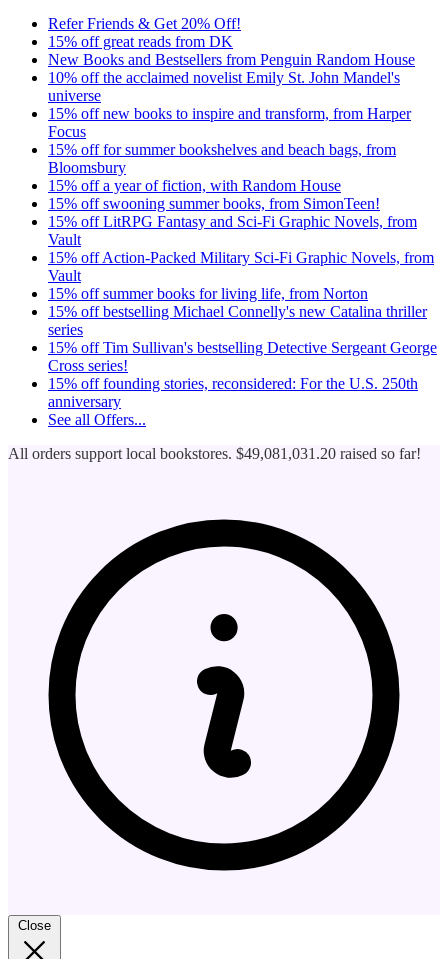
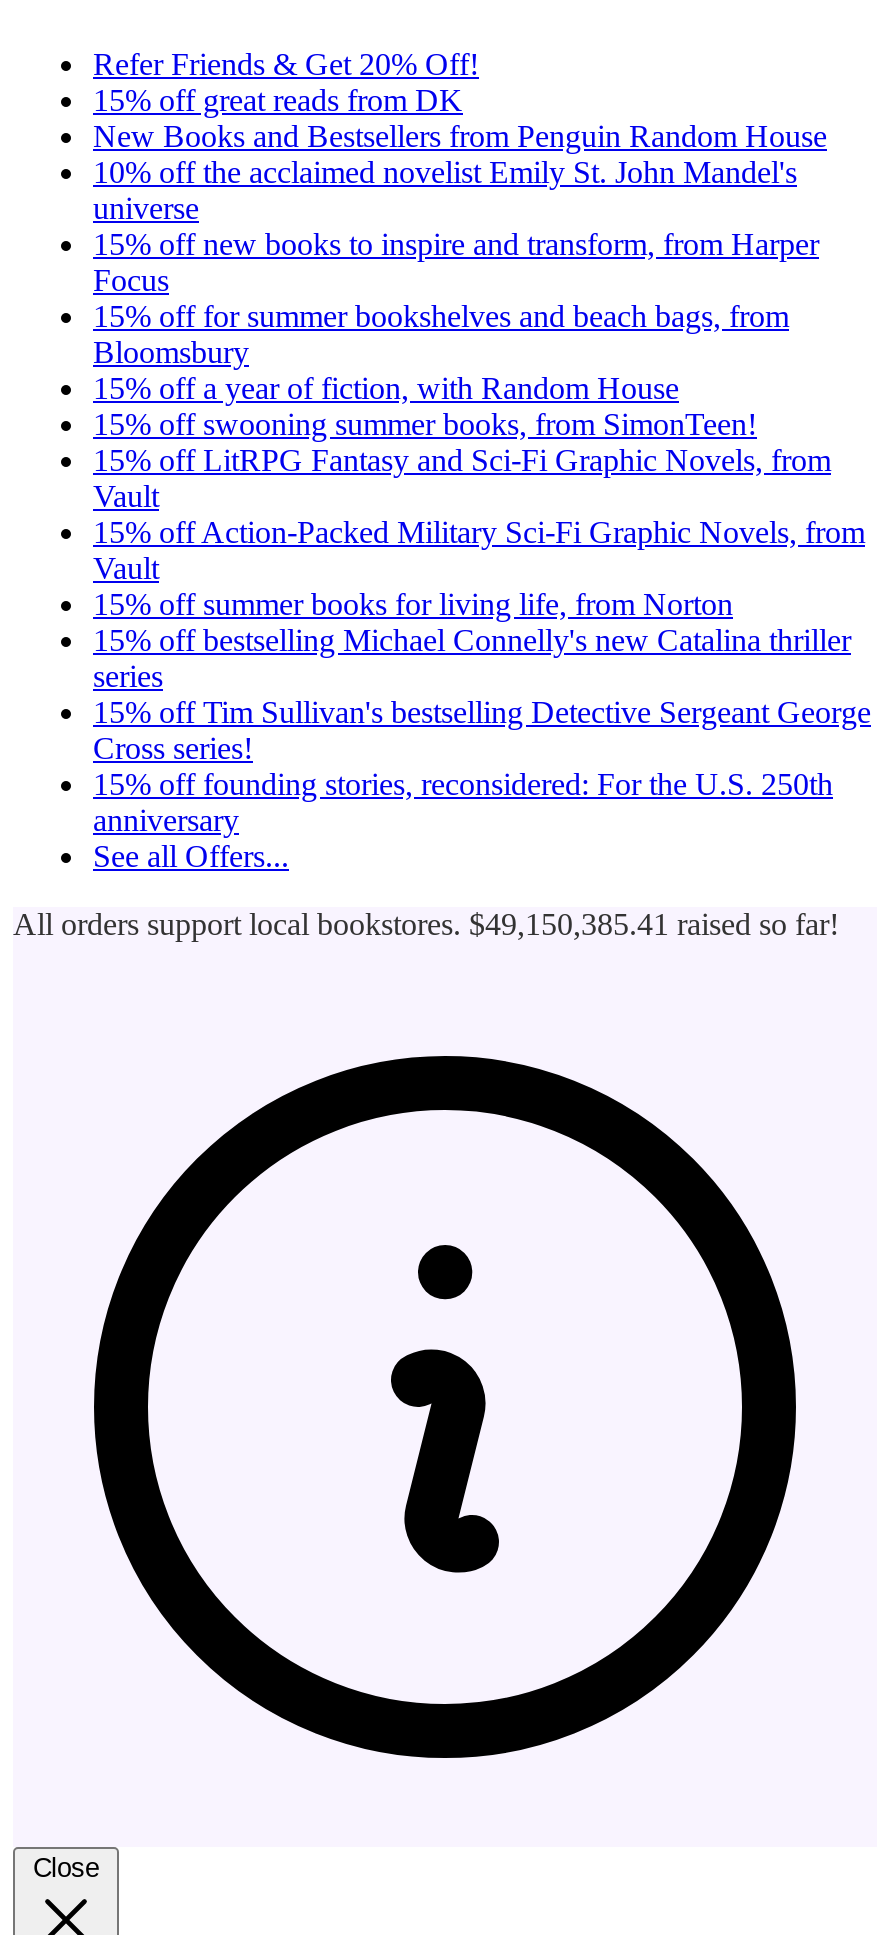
- All orders support local bookstores. $49,081,031.20 raised so far!
+ All orders support local bookstores. $49,150,385.41 raised so far!
